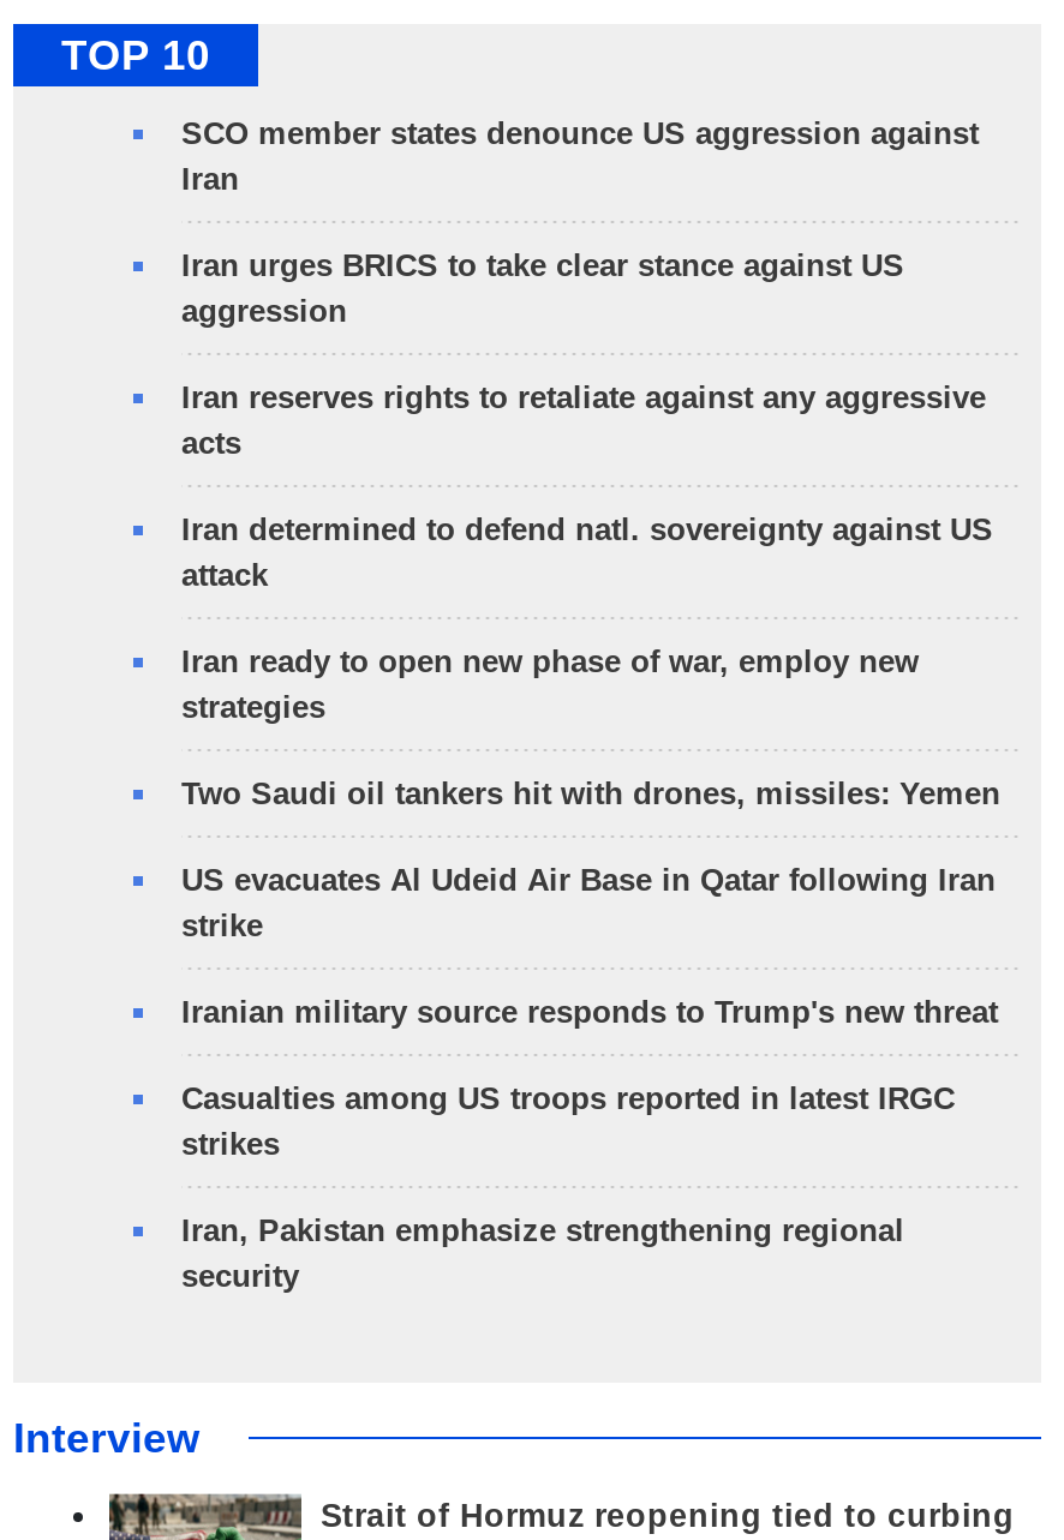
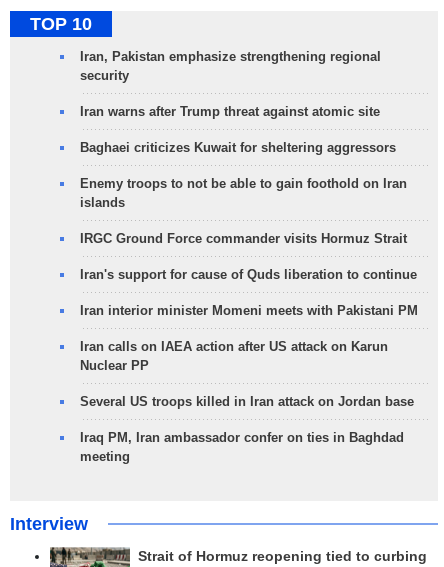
- SCO member states denounce US aggression against
- Iran
- Iran urges BRICS to take clear stance against US
- aggression
- Iran reserves rights to retaliate against any aggressive
- acts
- Iran determined to defend natl. sovereignty against US
- attack
- Iran ready to open new phase of war, employ new
- strategies
- Two Saudi oil tankers hit with drones, missiles: Yemen
- US evacuates Al Udeid Air Base in Qatar following Iran
- strike
- Iranian military source responds to Trump's new threat
- Casualties among US troops reported in latest IRGC
- strikes

moved up: Iran, Pakistan emphasize strengthening regional | security

+ Iran warns after Trump threat against atomic site
+ Baghaei criticizes Kuwait for sheltering aggressors
+ Enemy troops to not be able to gain foothold on Iran
+ islands
+ IRGC Ground Force commander visits Hormuz Strait
+ Iran's support for cause of Quds liberation to continue
+ Iran interior minister Momeni meets with Pakistani PM
+ Iran calls on IAEA action after US attack on Karun
+ Nuclear PP
+ Several US troops killed in Iran attack on Jordan base
+ Iraq PM, Iran ambassador confer on ties in Baghdad
+ meeting
